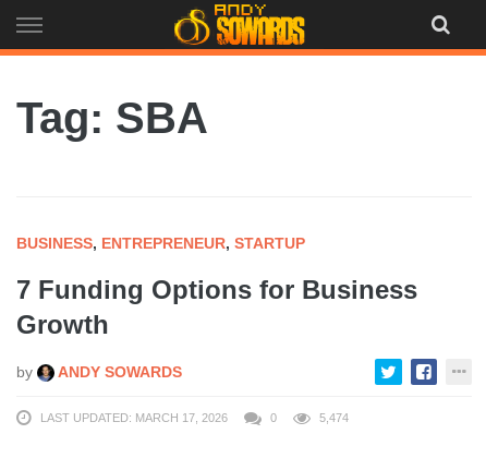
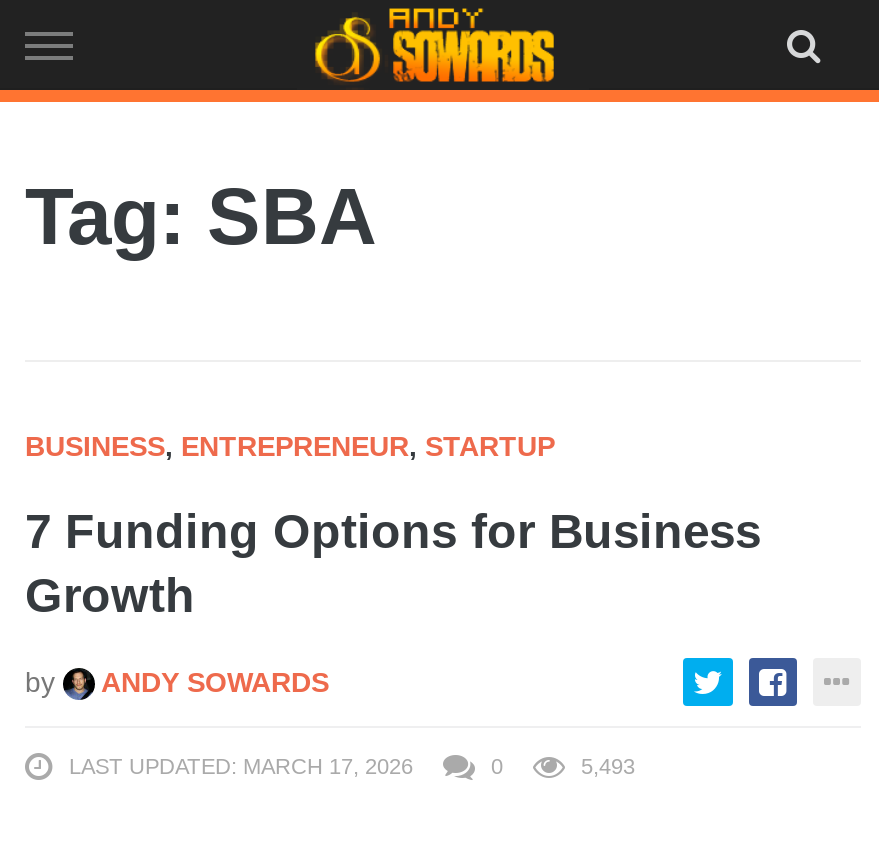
- 5,474
+ 5,493
